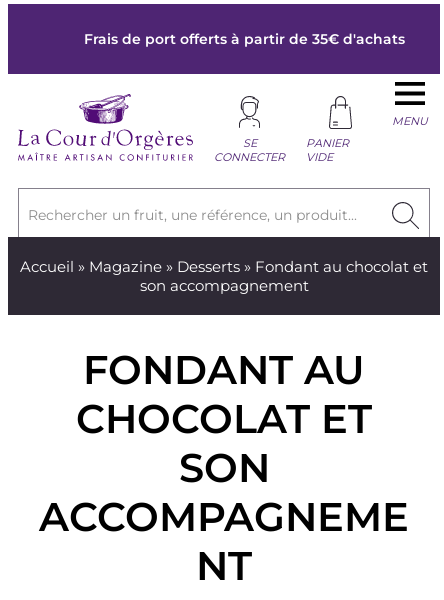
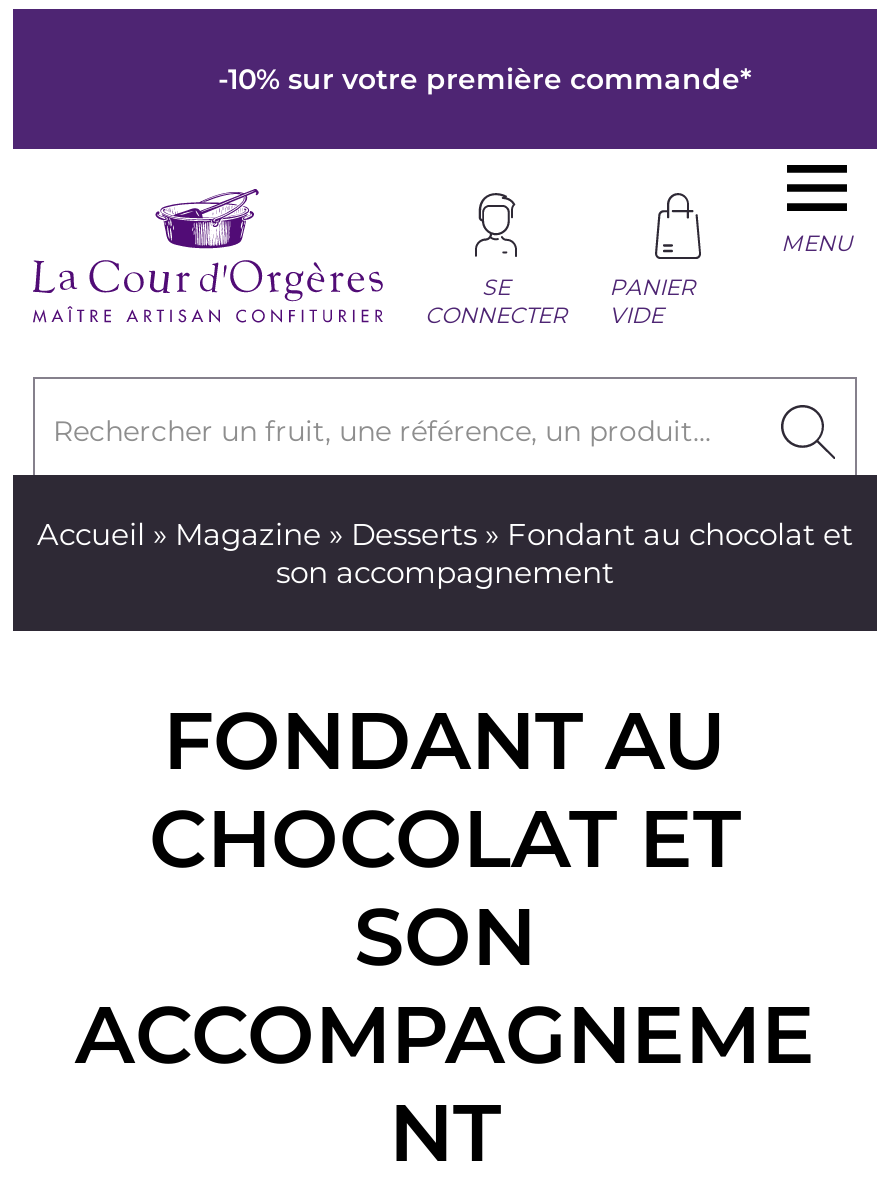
- Frais de port offerts à partir de 35€ d'achats
+ -10% sur votre première commande*
